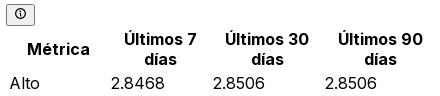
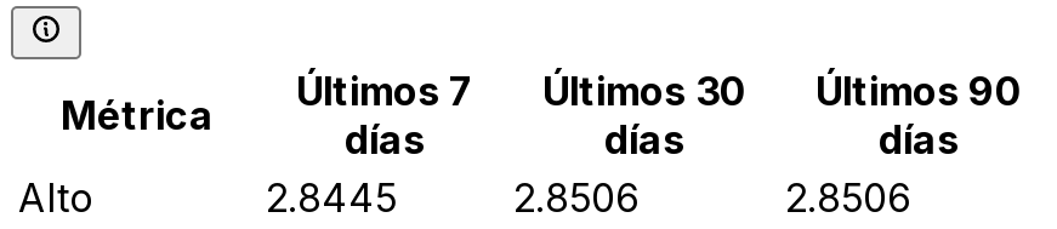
- 2.8468
+ 2.8445
